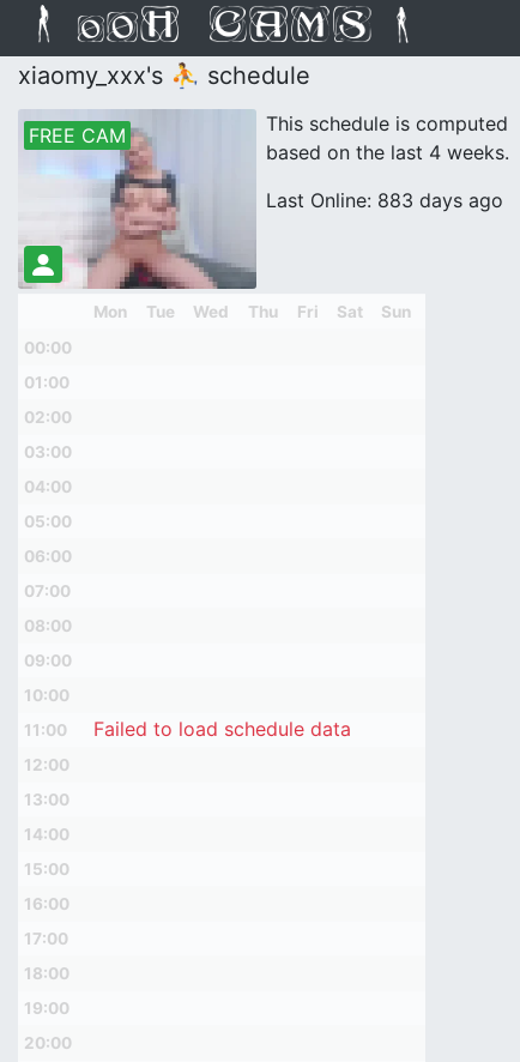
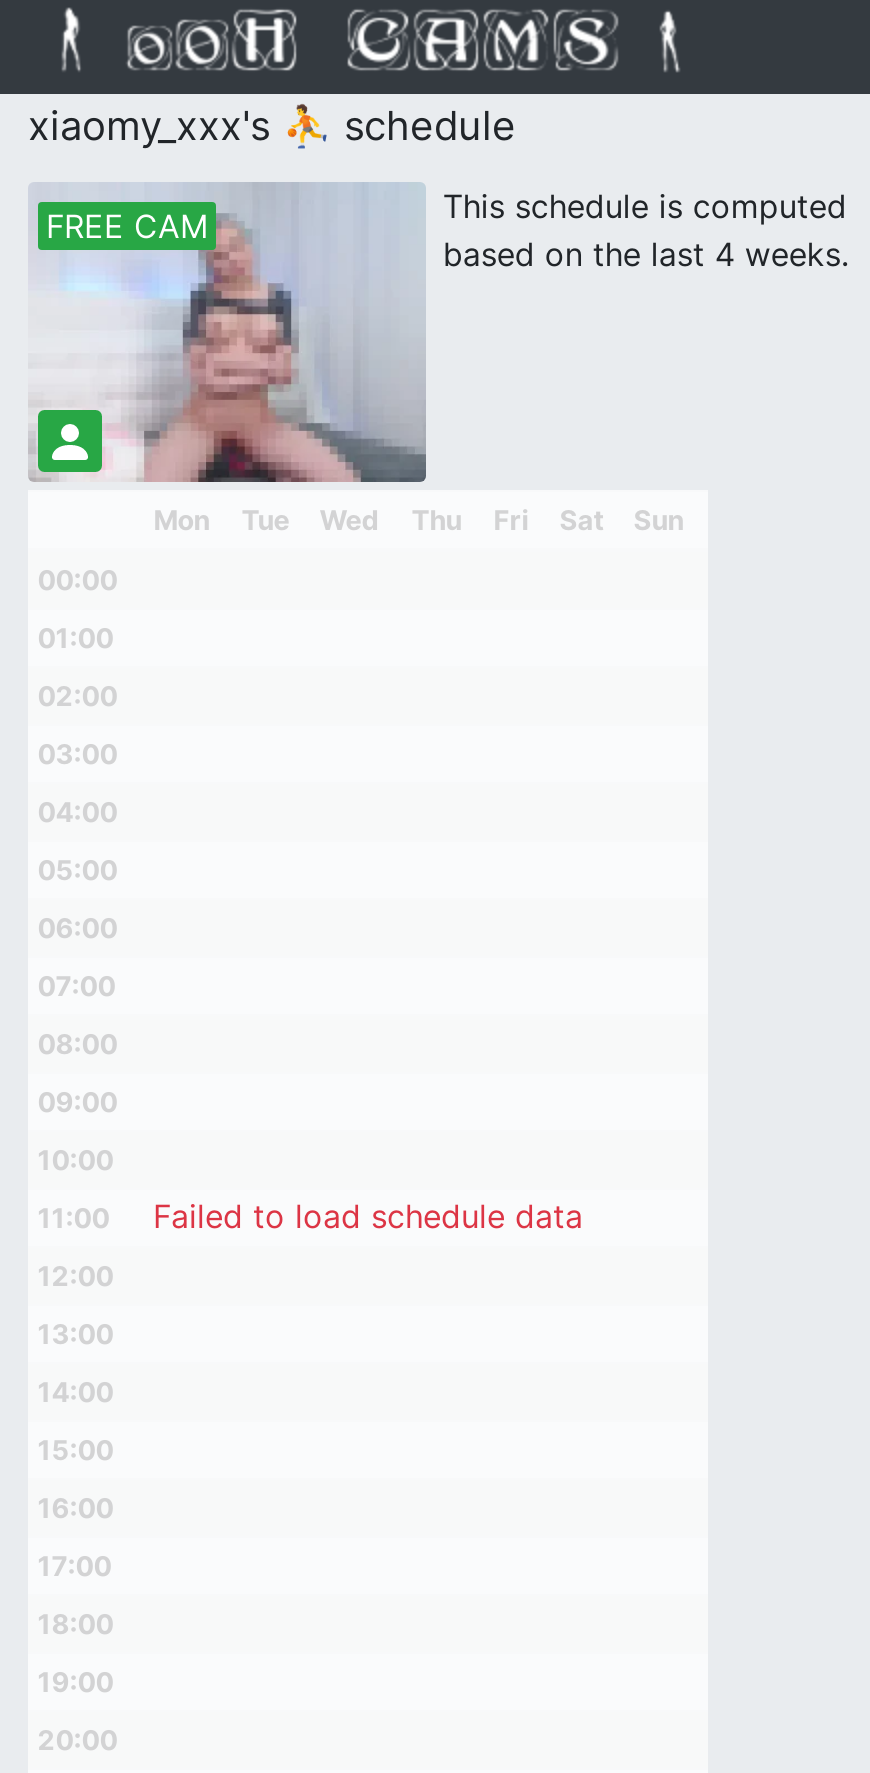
- Last Online: 883 days ago
